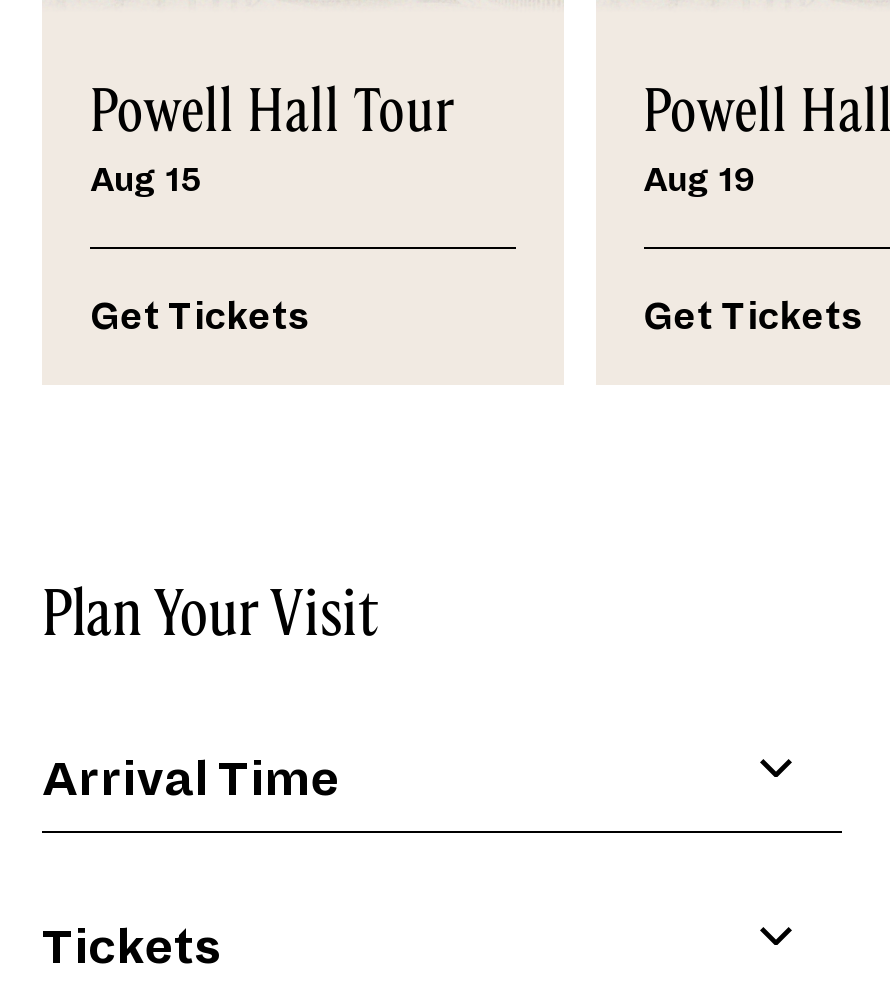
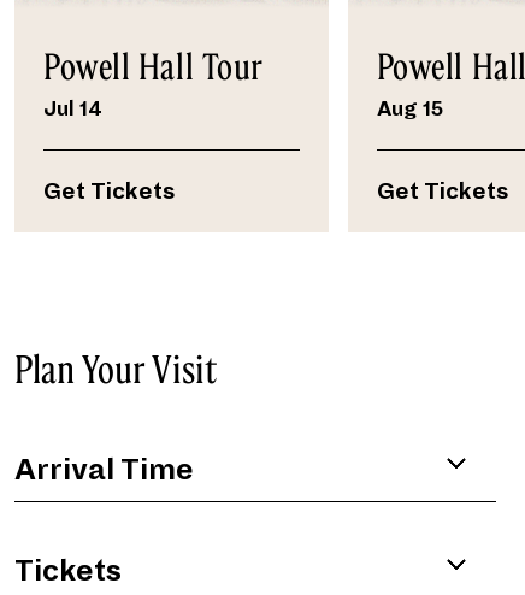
- Aug 15
+ Jul 14

- Aug 19
+ Aug 15
